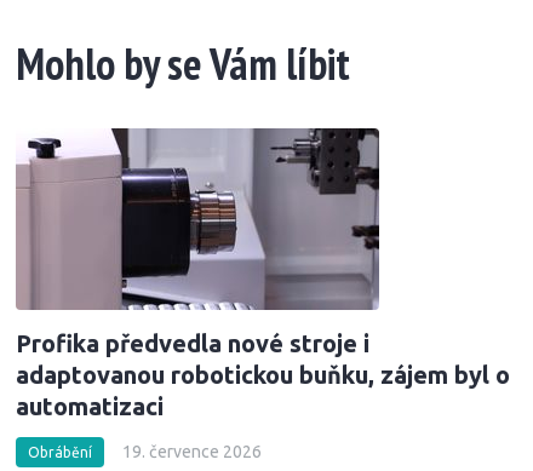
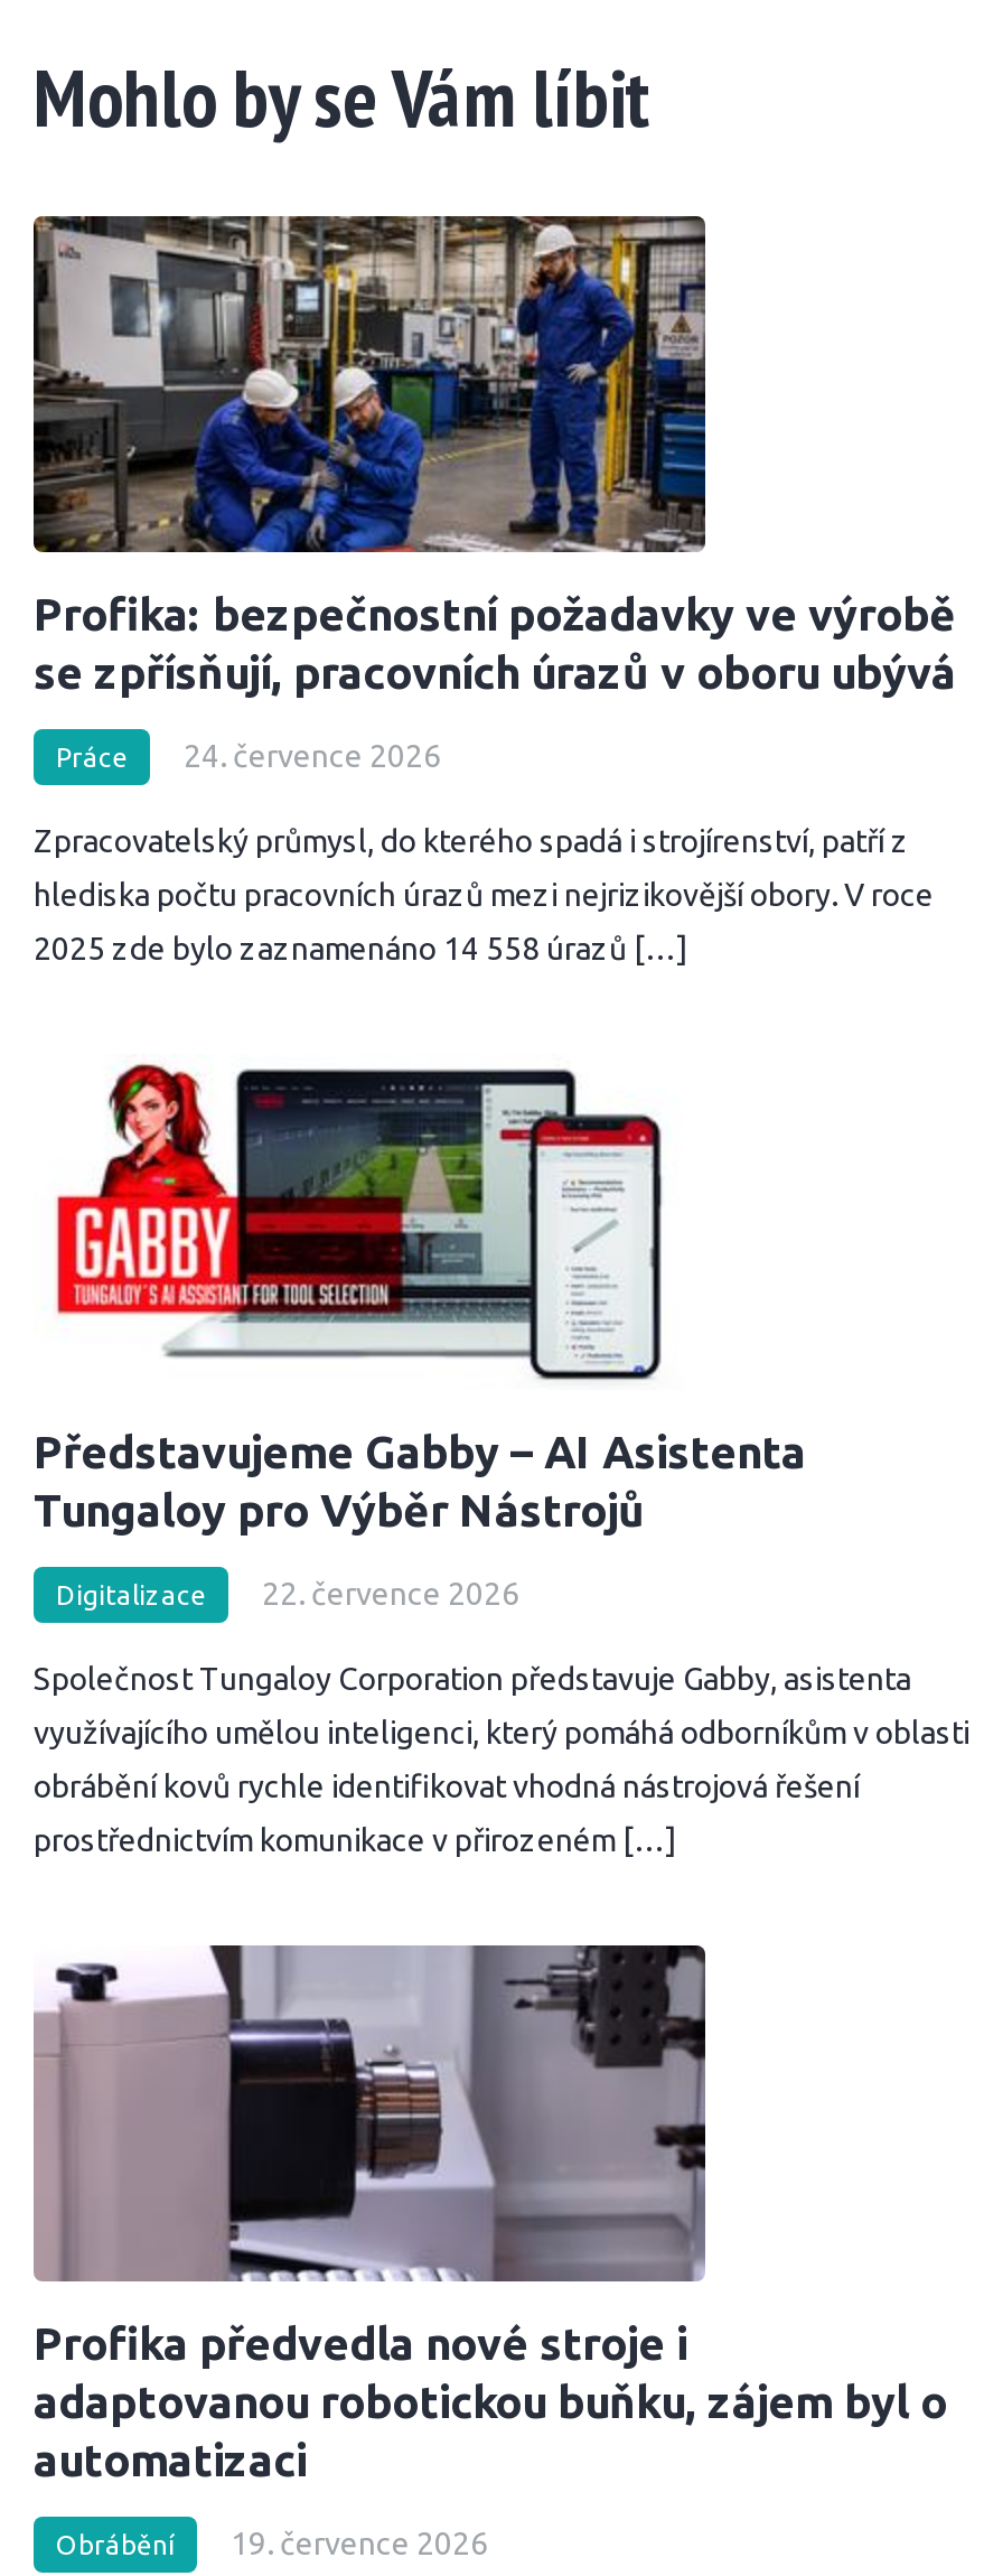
+ [image]
+ Profika: bezpečnostní požadavky ve výrobě
+ se zpřísňují, pracovních úrazů v oboru ubývá
+ Práce
+ 24. července 2026
+ Zpracovatelský průmysl, do kterého spadá i strojírenství, patří z
+ hlediska počtu pracovních úrazů mezi nejrizikovější obory. V roce
+ 2025 zde bylo zaznamenáno 14 558 úrazů […]

+ [image]
+ Představujeme Gabby – AI Asistenta
+ Tungaloy pro Výběr Nástrojů
+ Digitalizace
+ 22. července 2026
+ Společnost Tungaloy Corporation představuje Gabby, asistenta
+ využívajícího umělou inteligenci, který pomáhá odborníkům v oblasti
+ obrábění kovů rychle identifikovat vhodná nástrojová řešení
+ prostřednictvím komunikace v přirozeném […]
